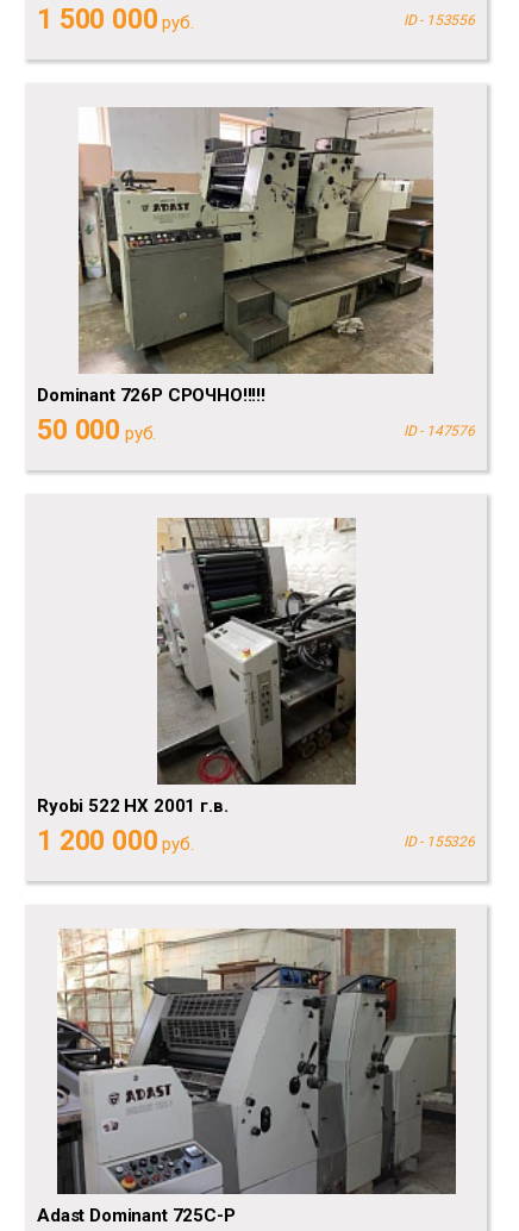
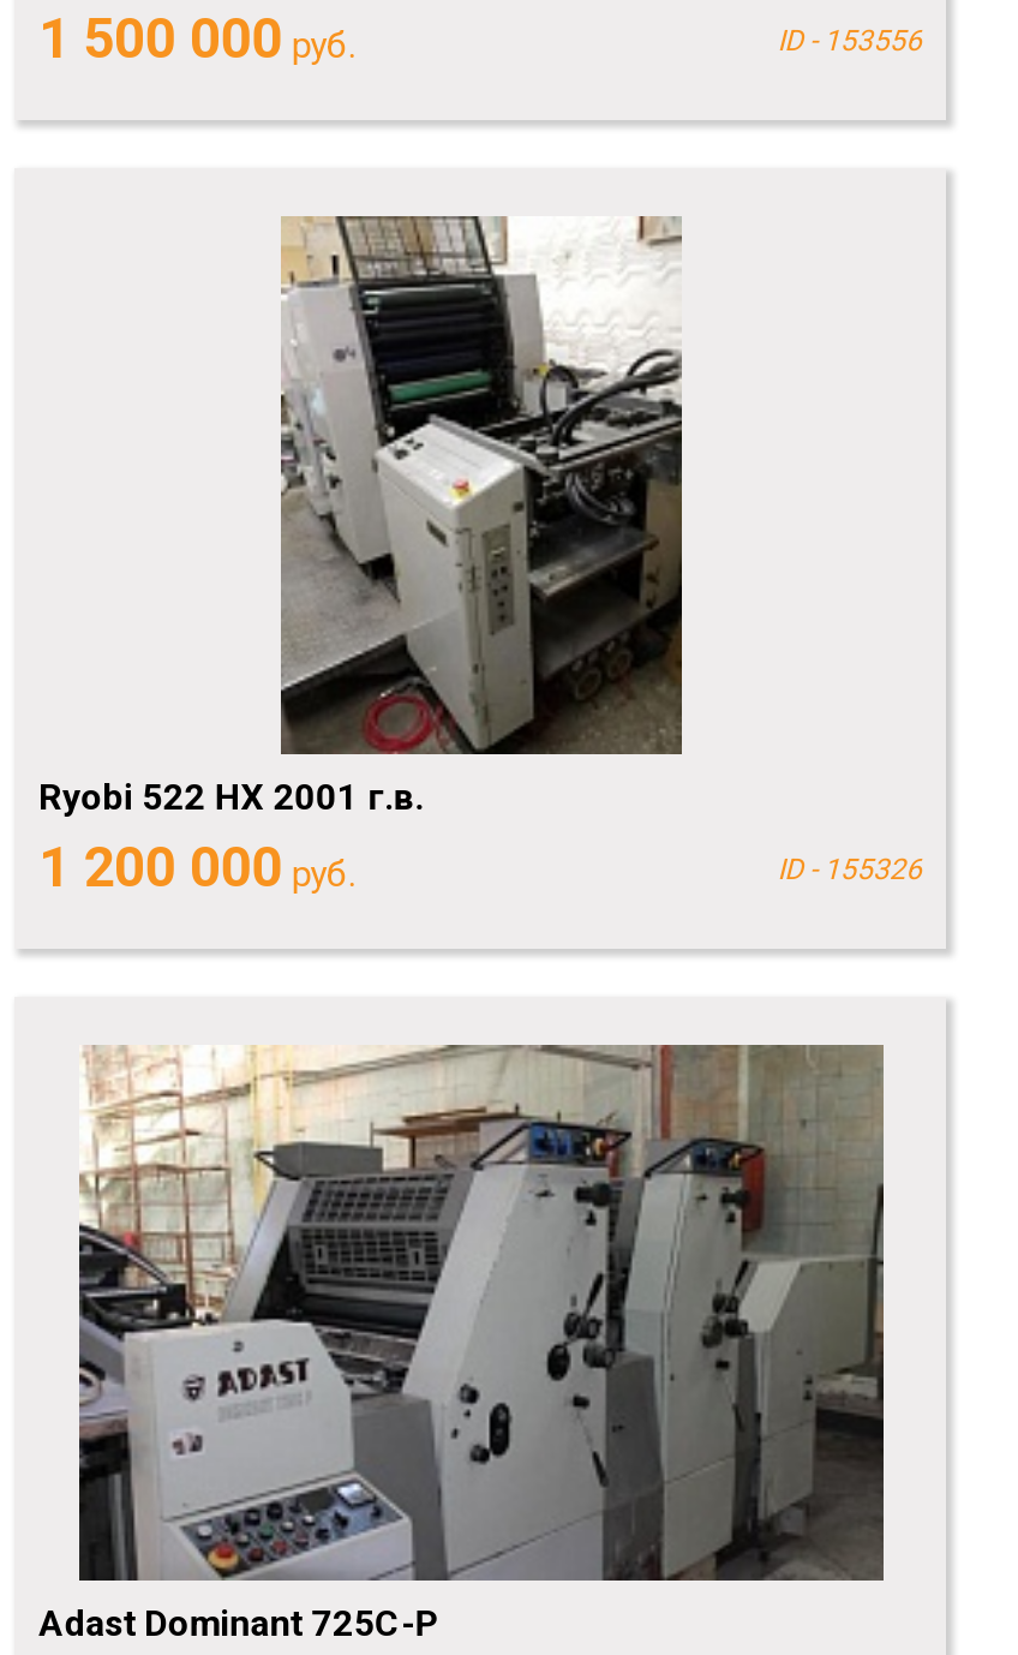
- [image]
- Dominant 726P СРОЧНО!!!!!
- 50 000 руб.
- ID - 147576
